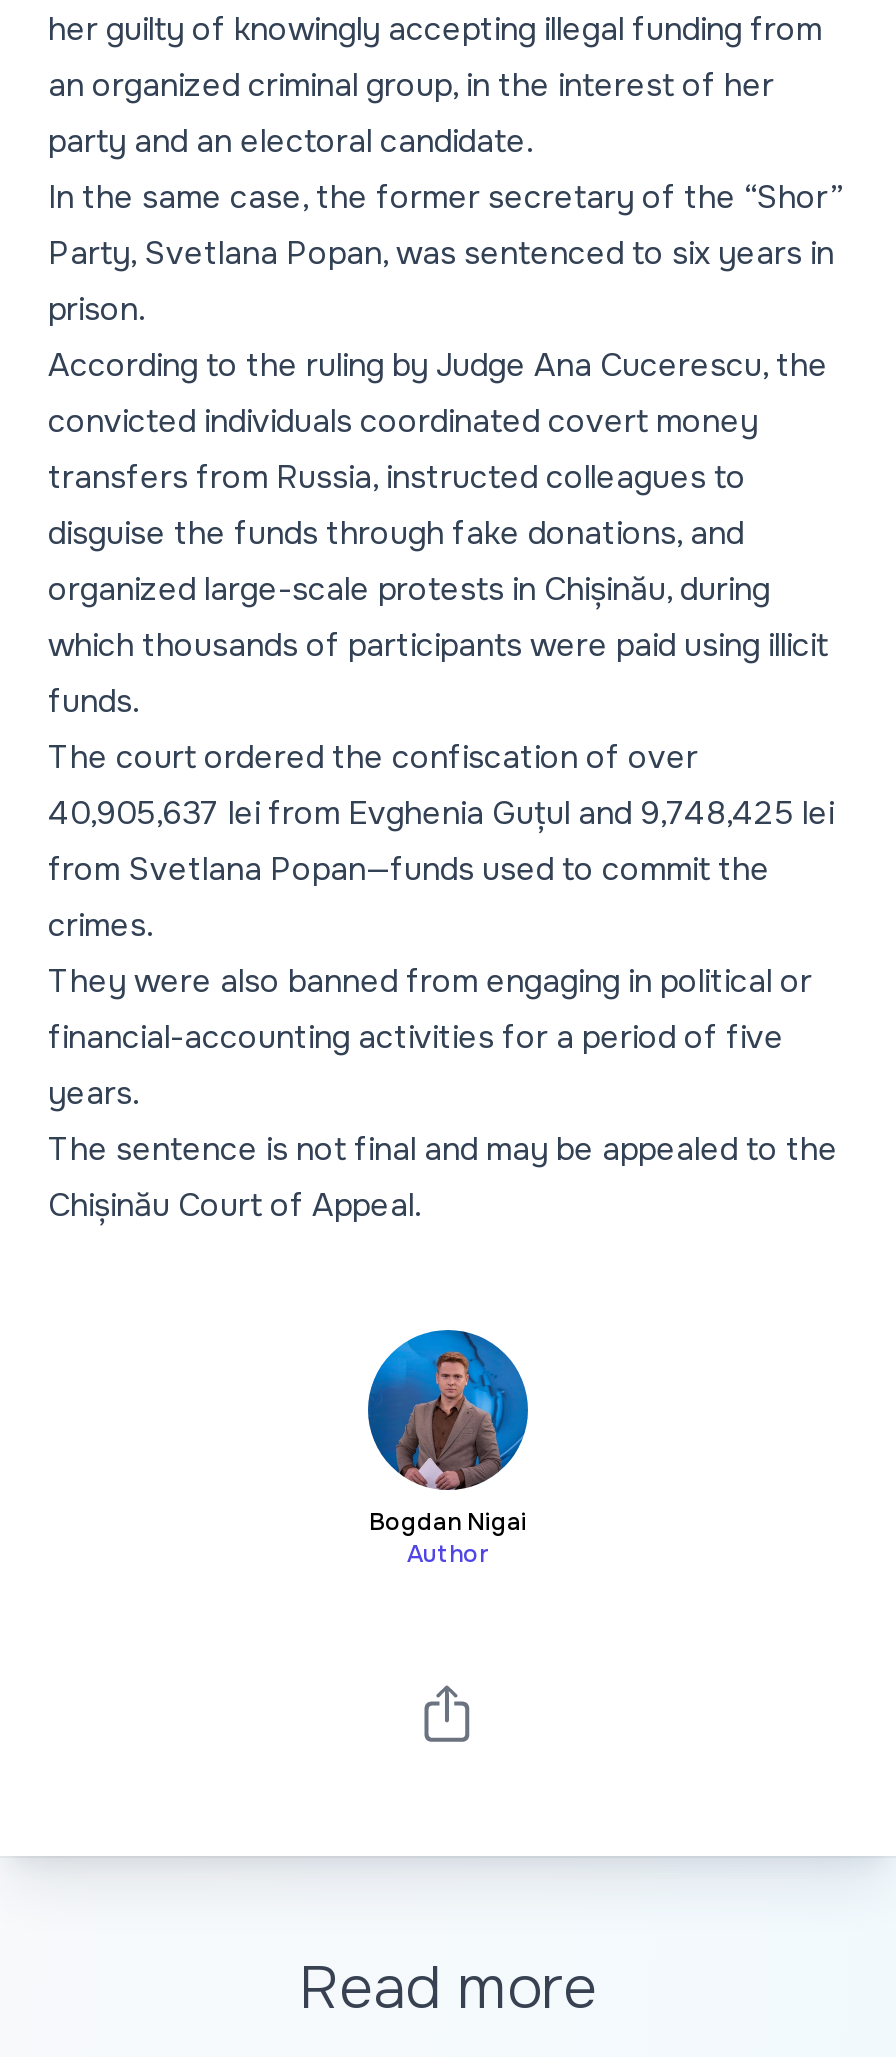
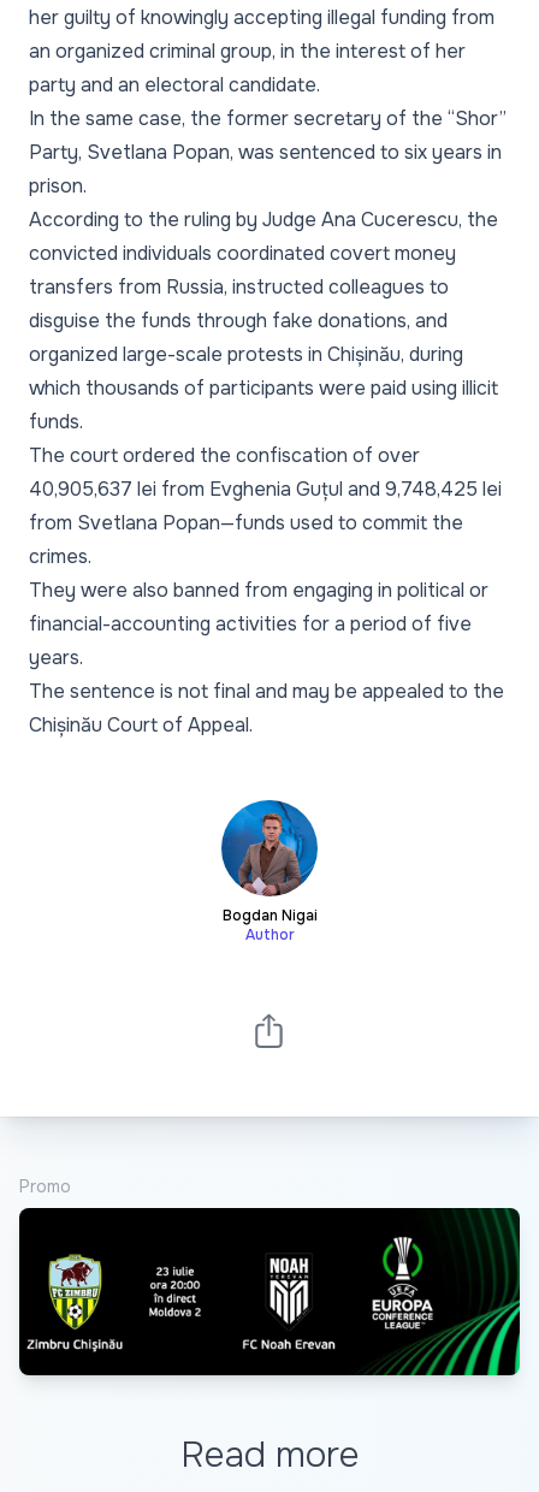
+ [image]

+ Promo
